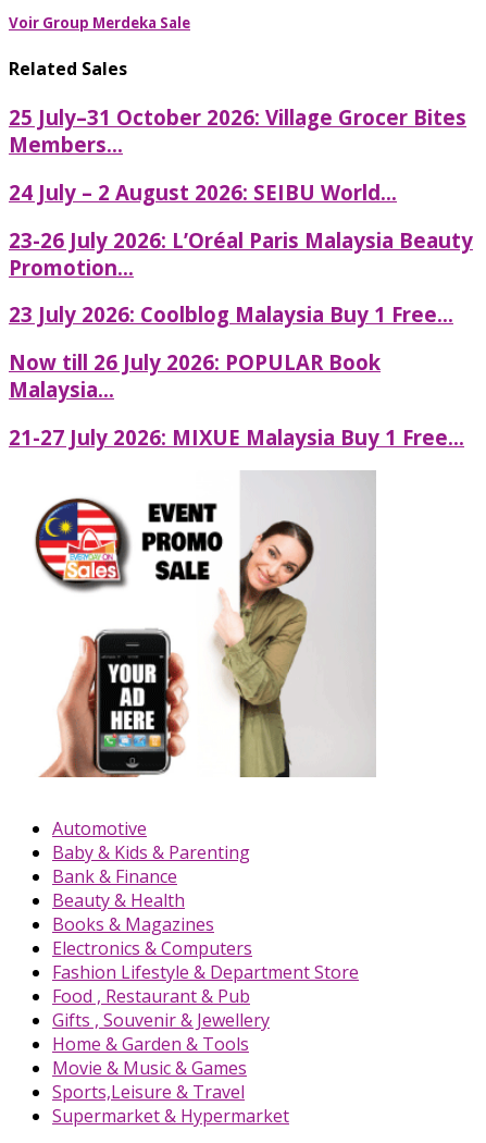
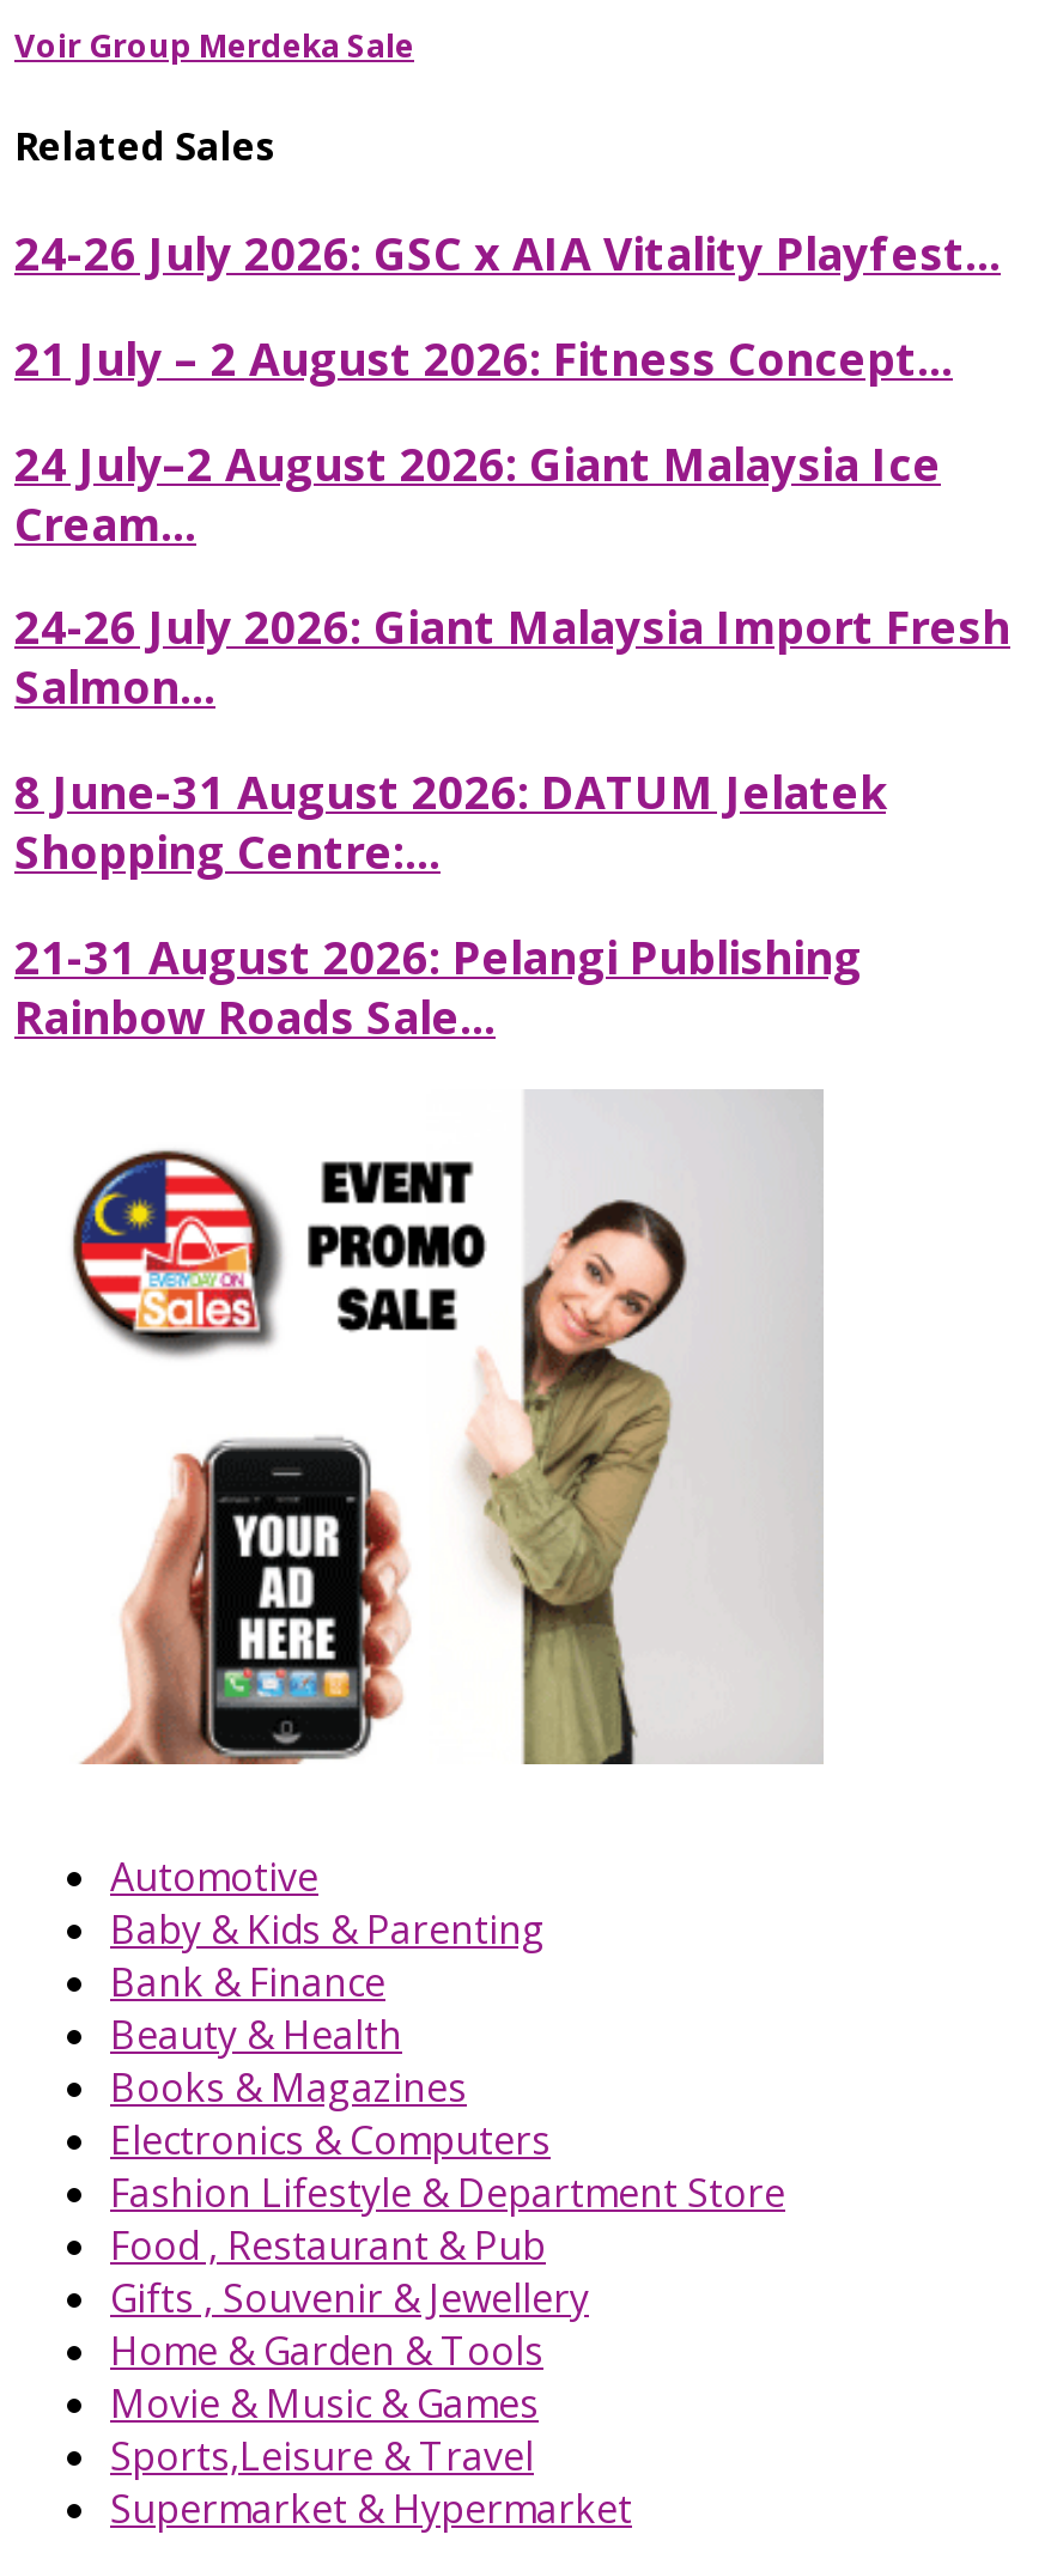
- 25 July–31 October 2026: Village Grocer Bites
- Members...
+ 24-26 July 2026: GSC x AIA Vitality Playfest...

- 24 July – 2 August 2026: SEIBU World...
+ 21 July – 2 August 2026: Fitness Concept...

- 23-26 July 2026: L’Oréal Paris Malaysia Beauty
- Promotion...
+ 24 July–2 August 2026: Giant Malaysia Ice
+ Cream...

- 23 July 2026: Coolblog Malaysia Buy 1 Free...
+ 24-26 July 2026: Giant Malaysia Import Fresh
+ Salmon...

- Now till 26 July 2026: POPULAR Book
- Malaysia...
+ 8 June-31 August 2026: DATUM Jelatek
+ Shopping Centre:...

- 21-27 July 2026: MIXUE Malaysia Buy 1 Free...
+ 21-31 August 2026: Pelangi Publishing
+ Rainbow Roads Sale...
